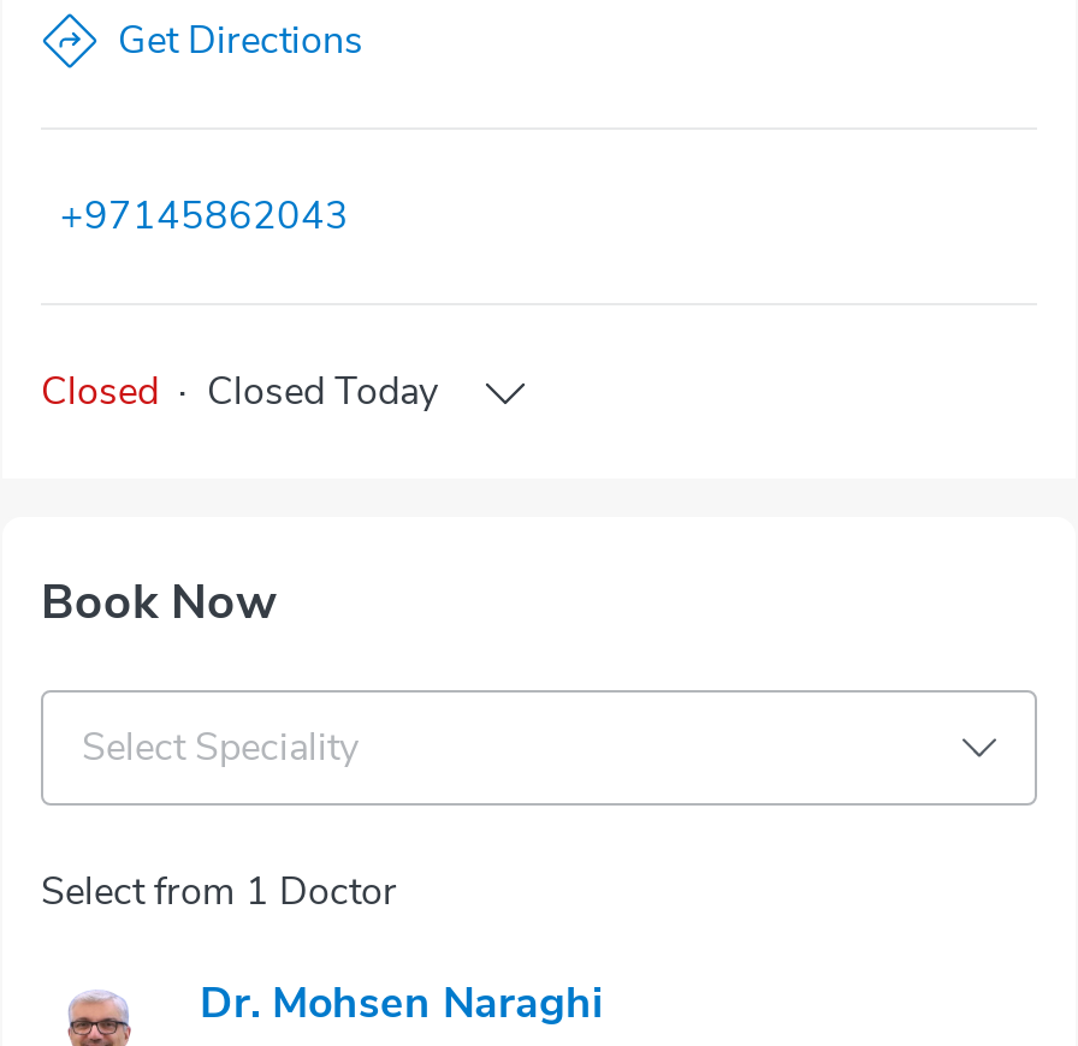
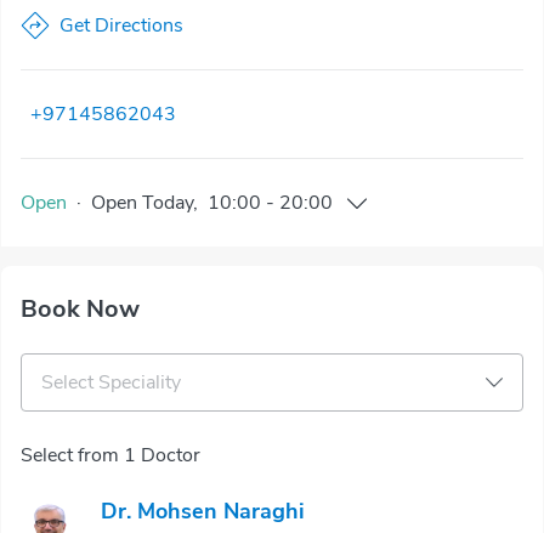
- Closed · Closed Today
+ Open · Open Today, 10:00 - 20:00
